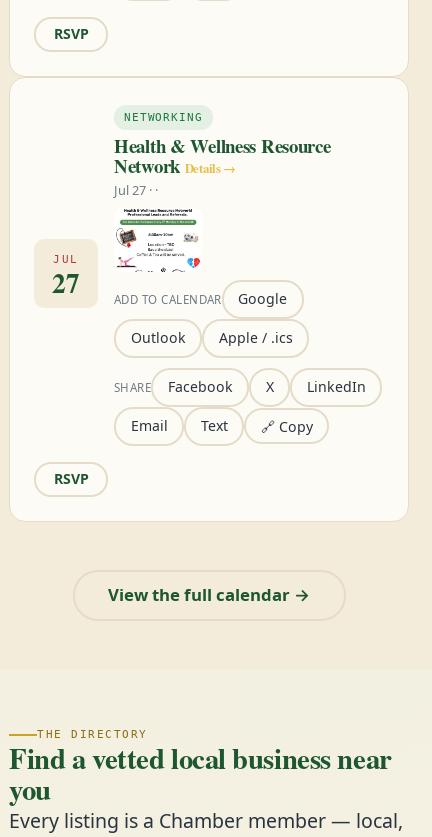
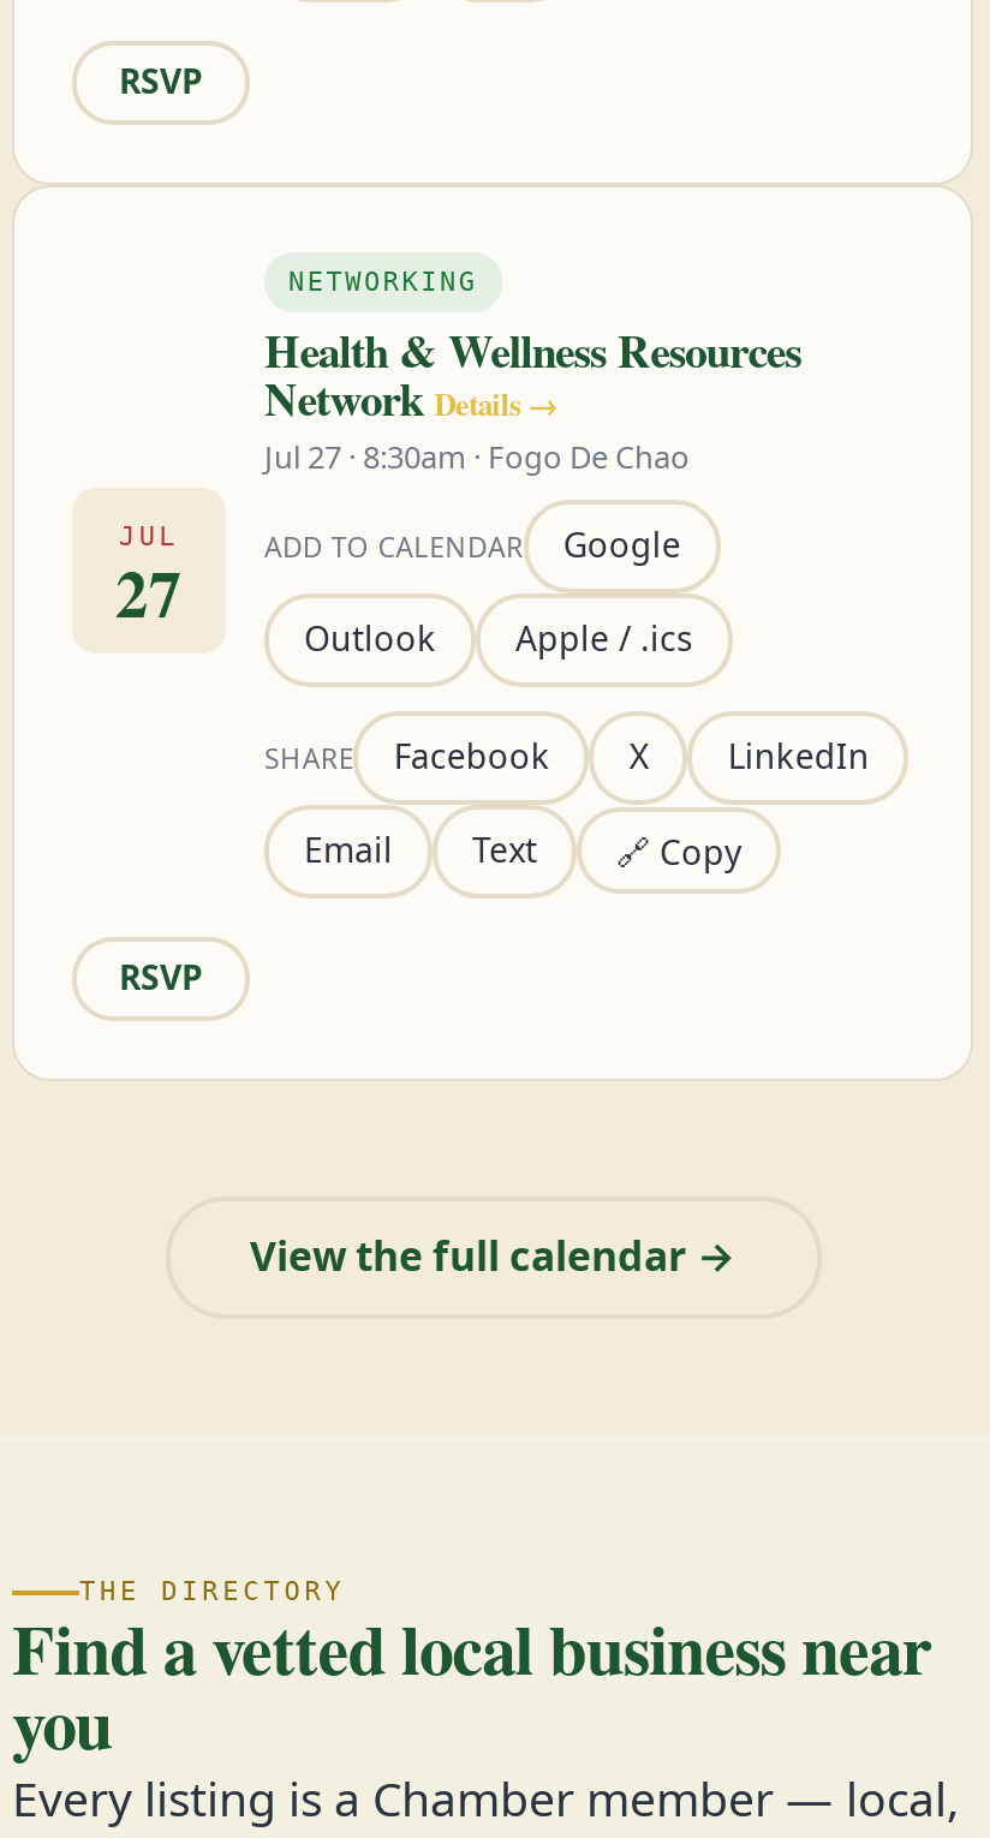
- Health & Wellness Resource
+ Health & Wellness Resources

- Jul 27 · ·
+ Jul 27 · 8:30am · Fogo De Chao
